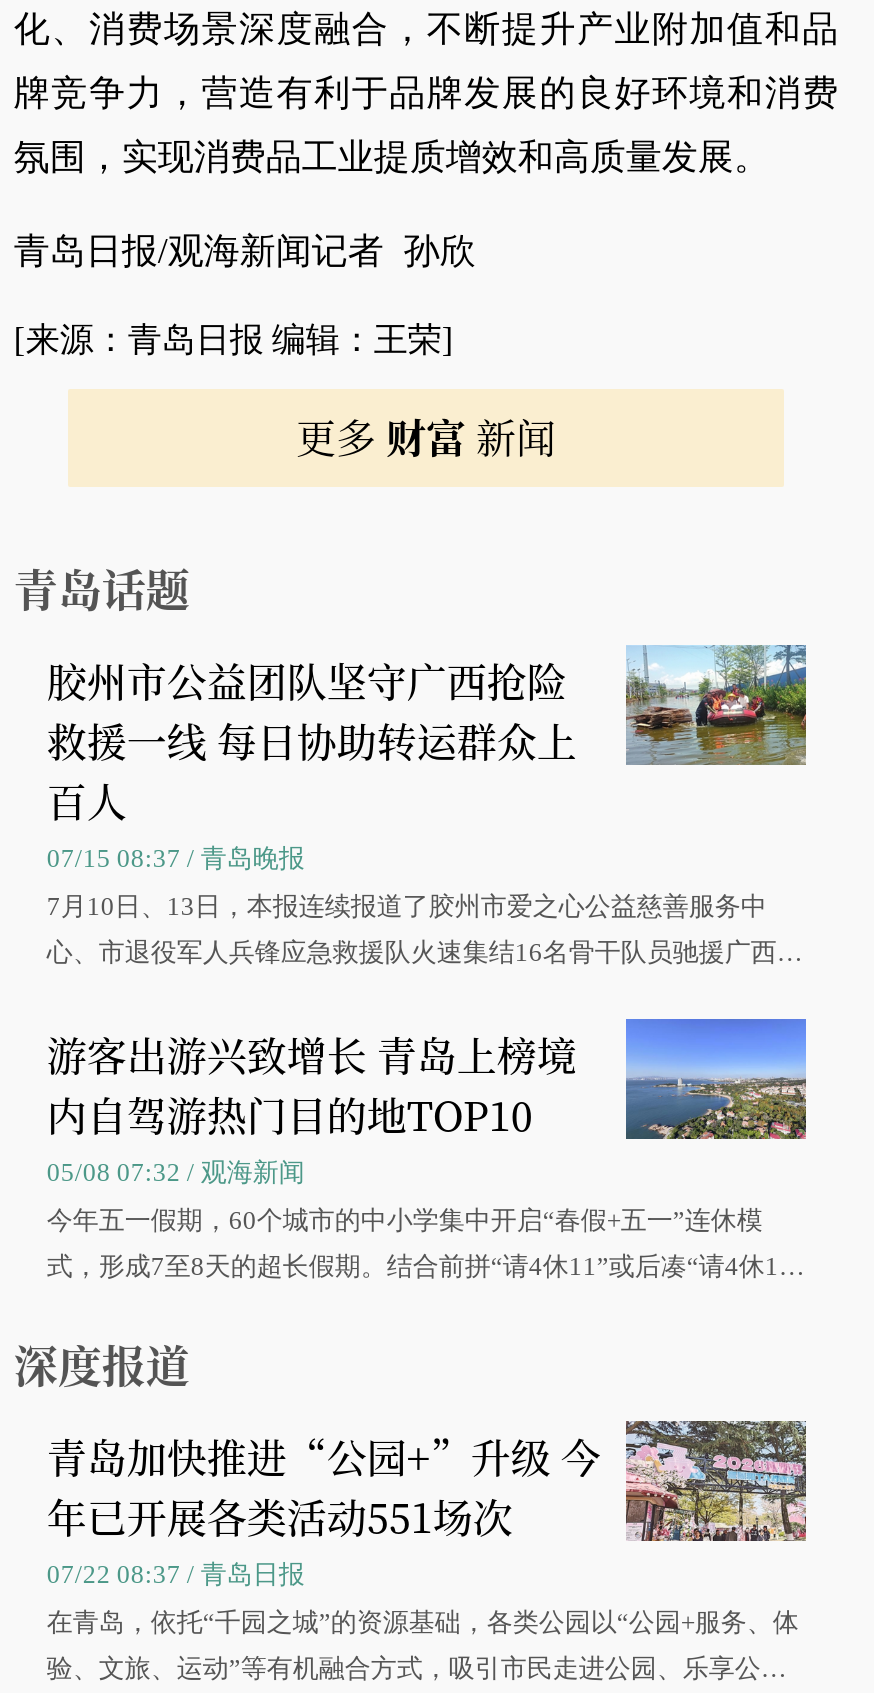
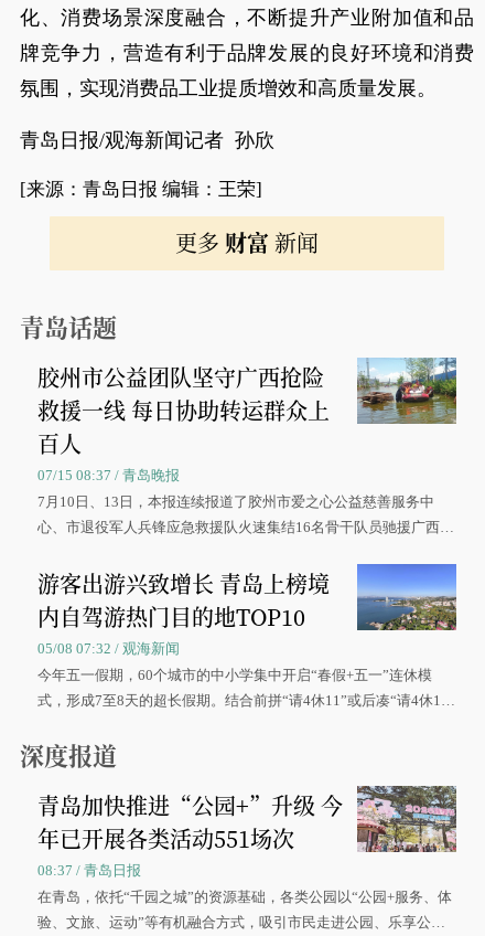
- 07/22 08:37 / 青岛日报
+ 08:37 / 青岛日报
